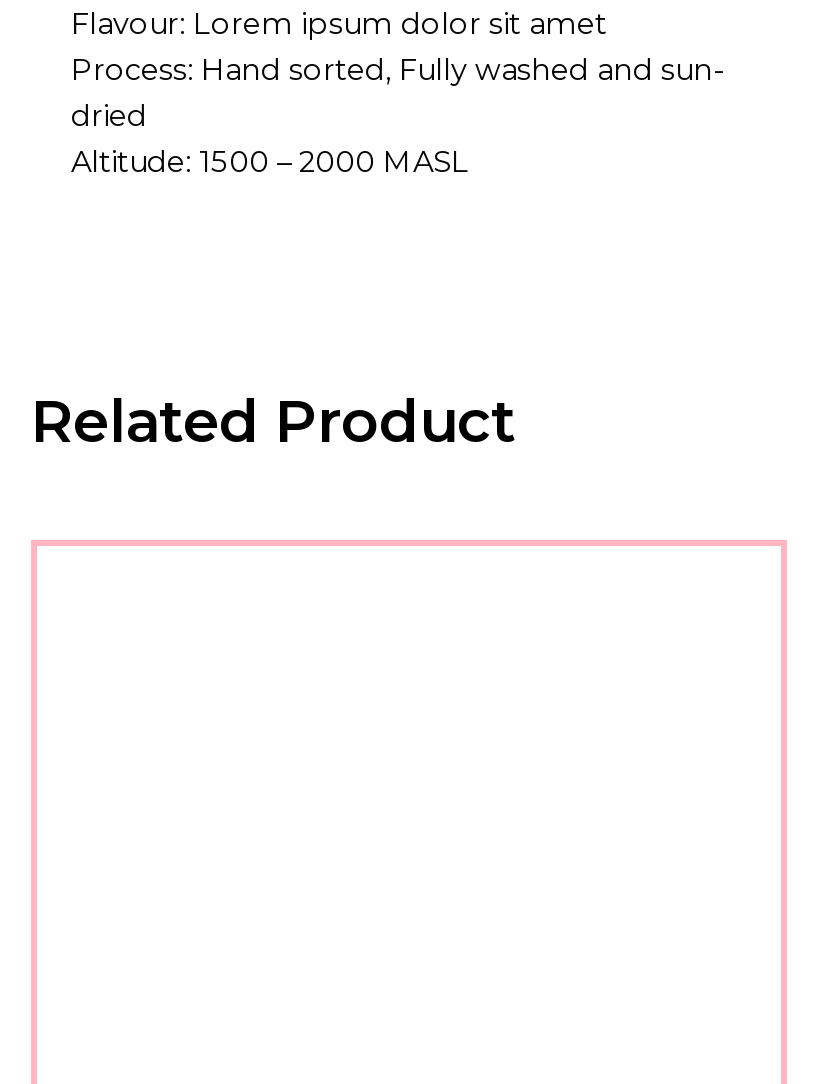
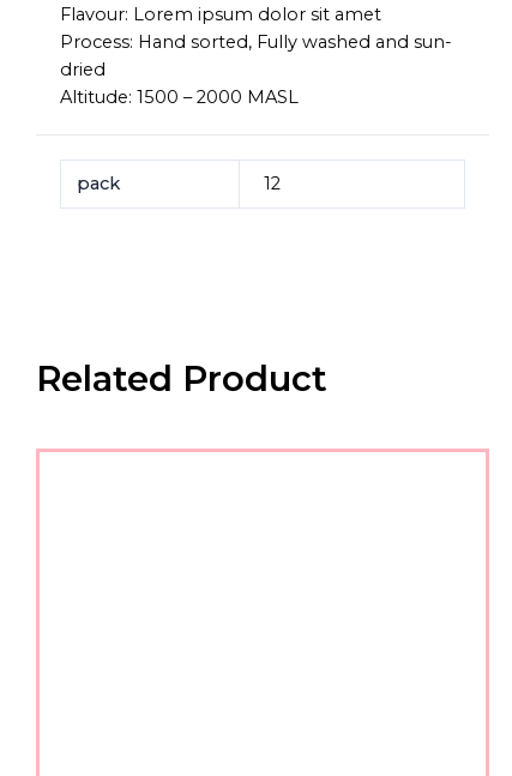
+ pack
+ 12
